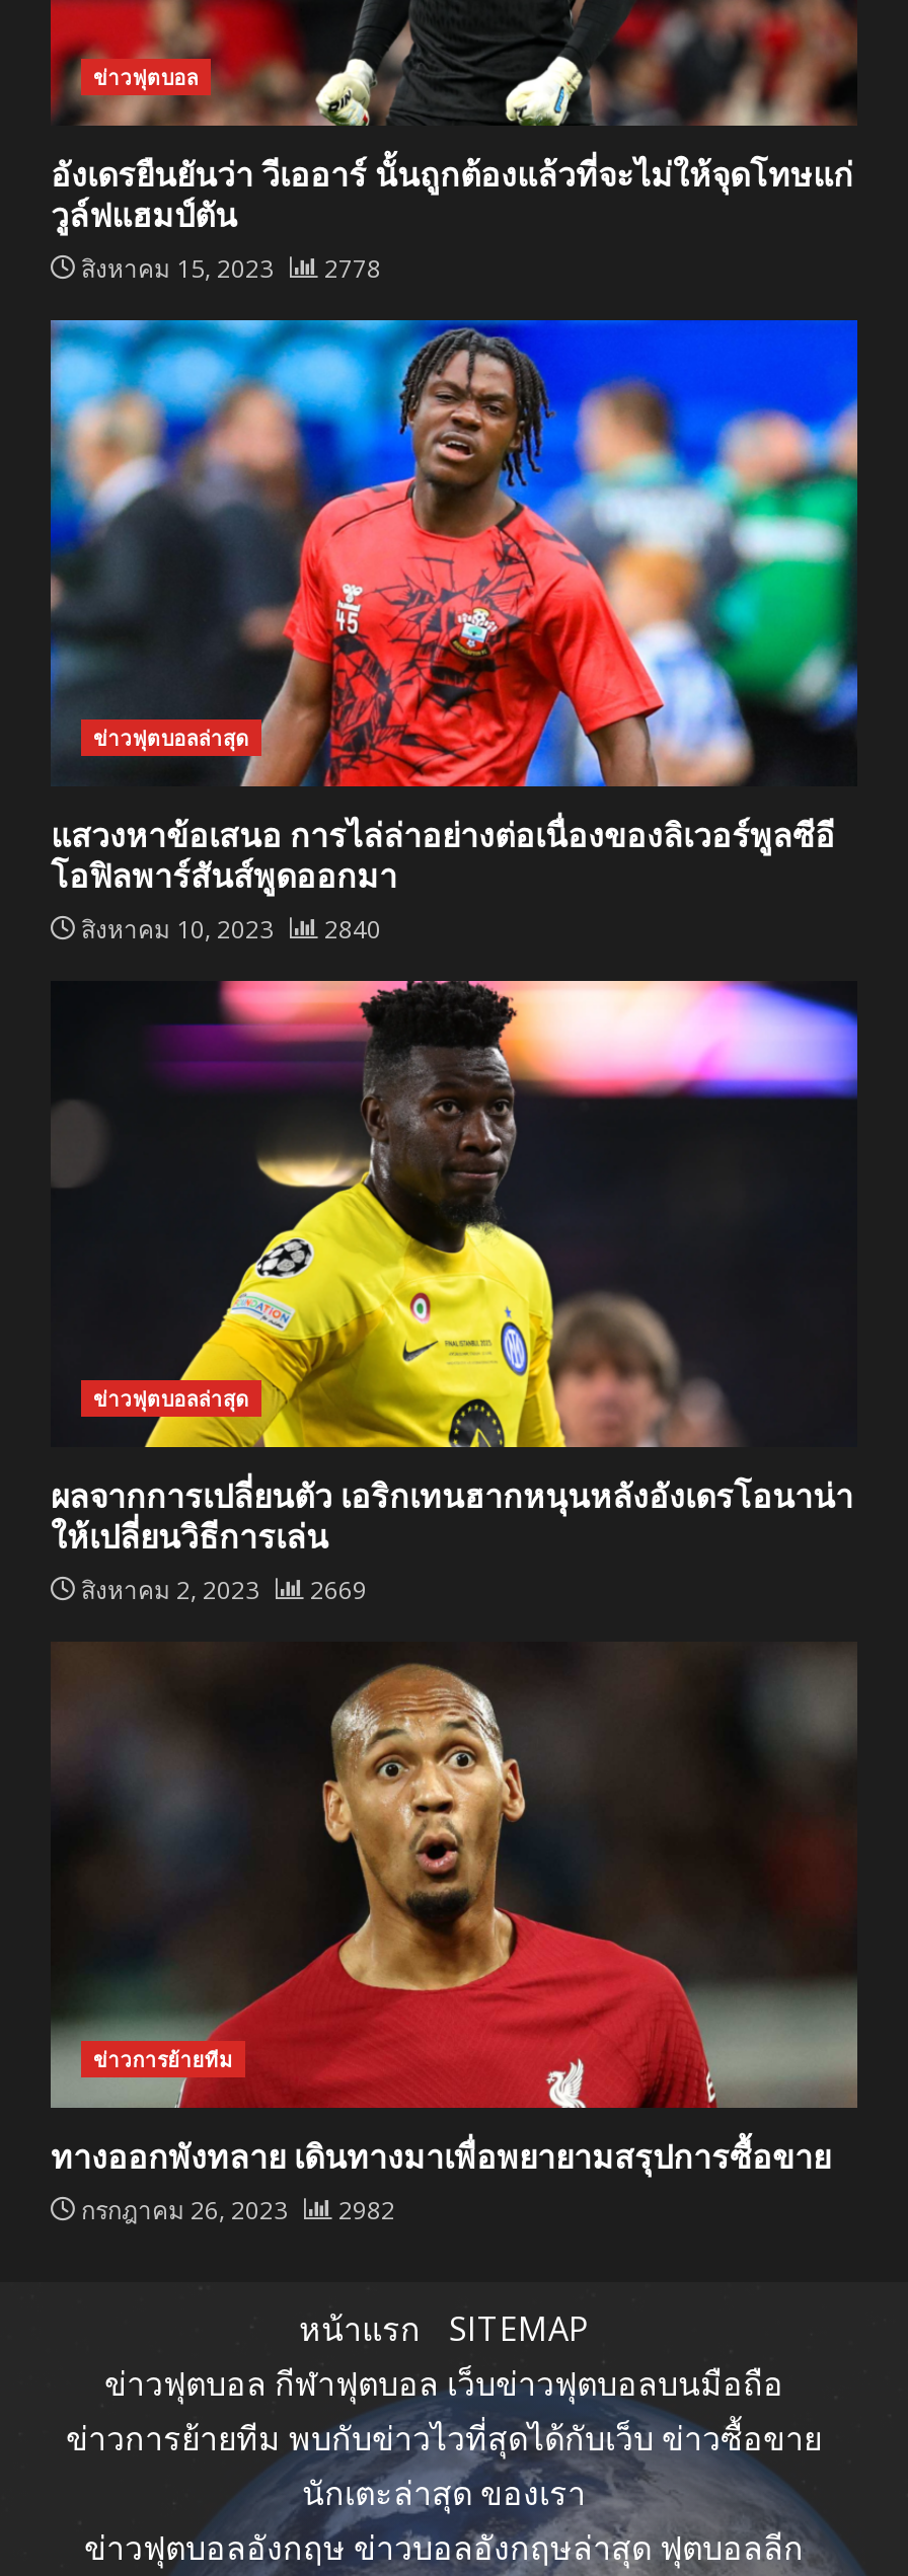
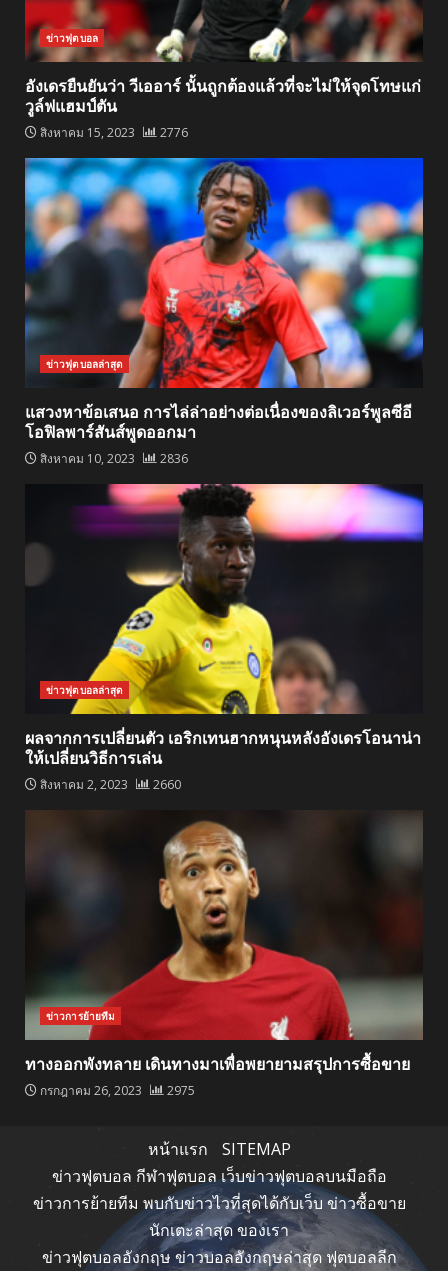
- สิงหาคม 15, 2023 2778
+ สิงหาคม 15, 2023 2776

- สิงหาคม 10, 2023 2840
+ สิงหาคม 10, 2023 2836

- สิงหาคม 2, 2023 2669
+ สิงหาคม 2, 2023 2660

- กรกฎาคม 26, 2023 2982
+ กรกฎาคม 26, 2023 2975
